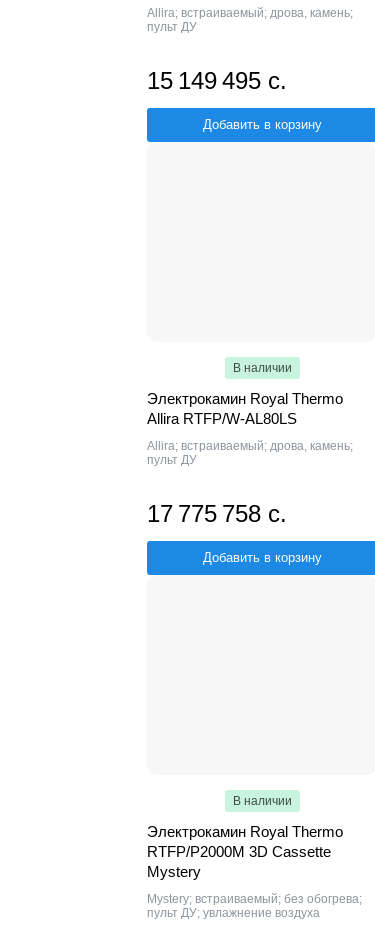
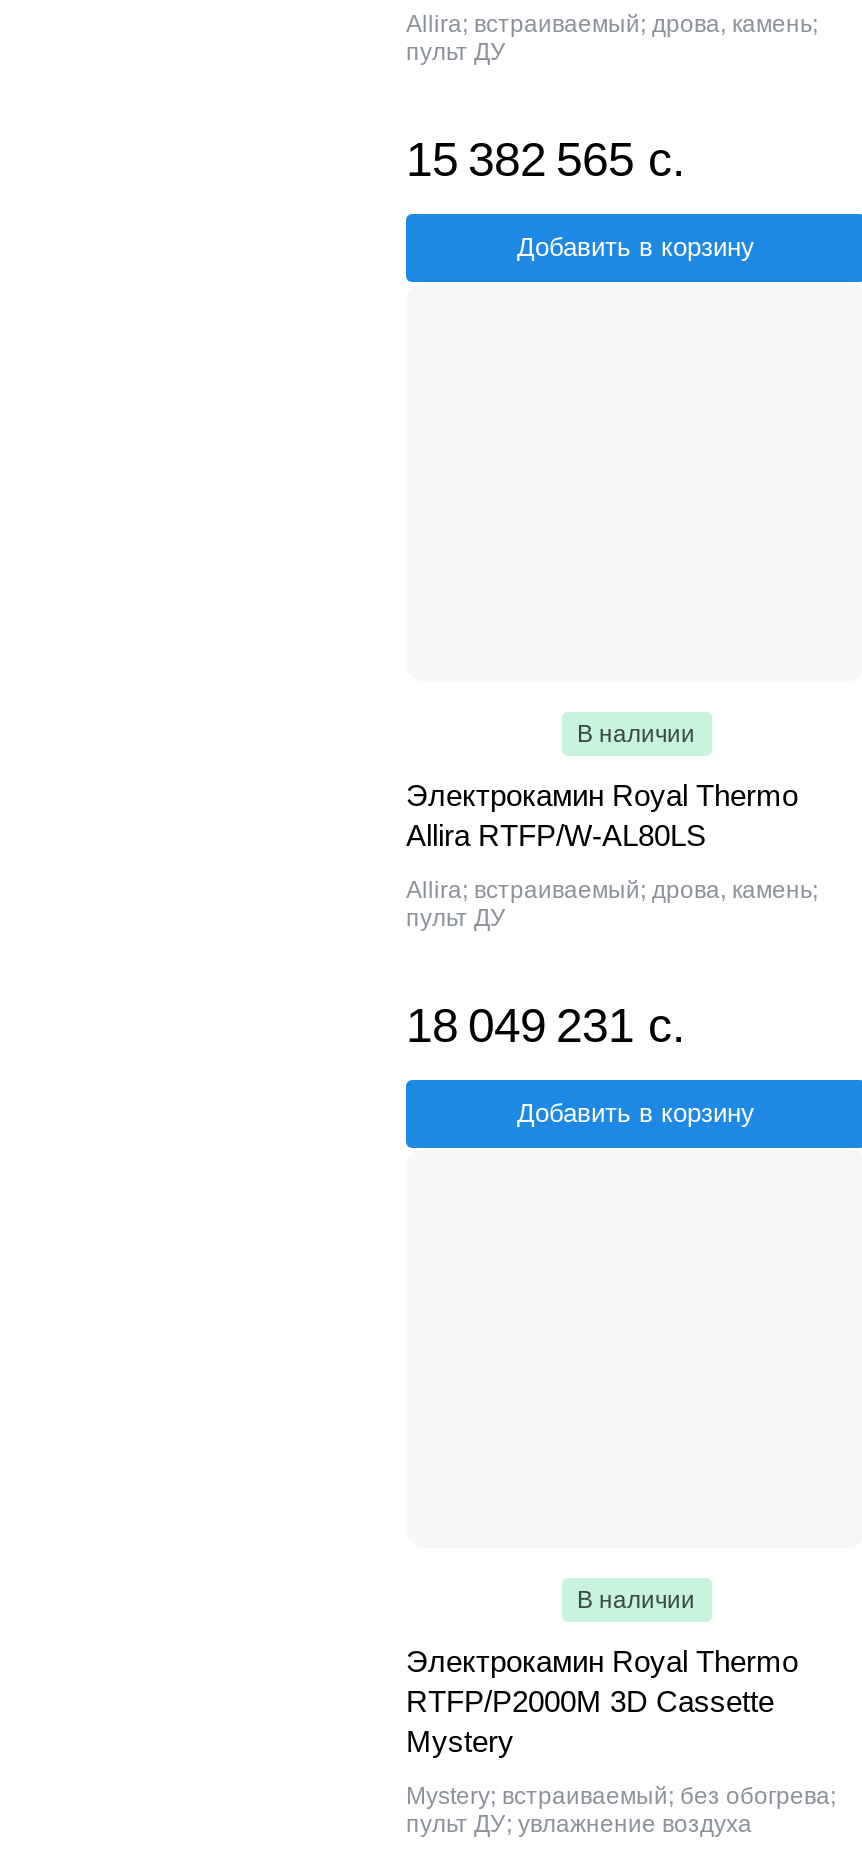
- 15 149 495 с.
+ 15 382 565 с.

- 17 775 758 с.
+ 18 049 231 с.
